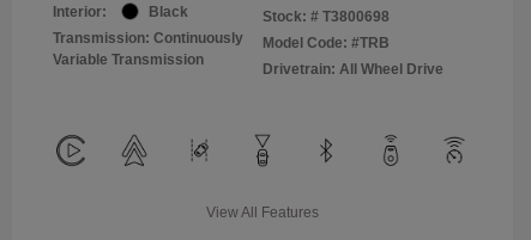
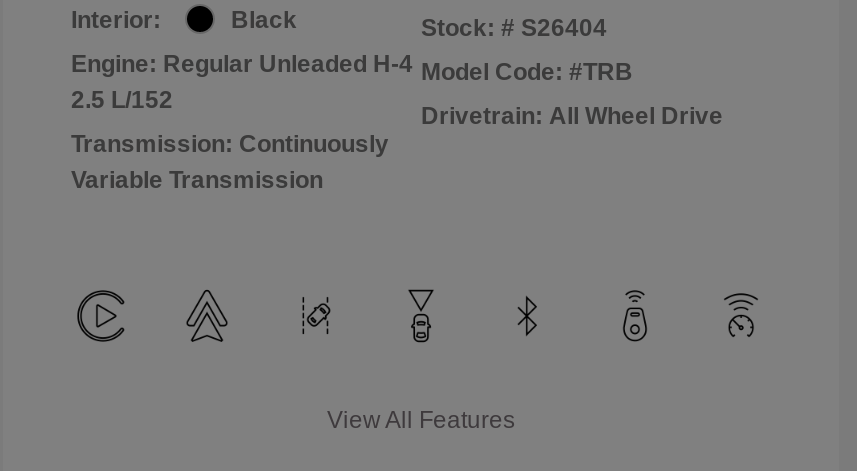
- Stock: # T3800698
+ Stock: # S26404

+ Engine: Regular Unleaded H-4
+ 2.5 L/152
